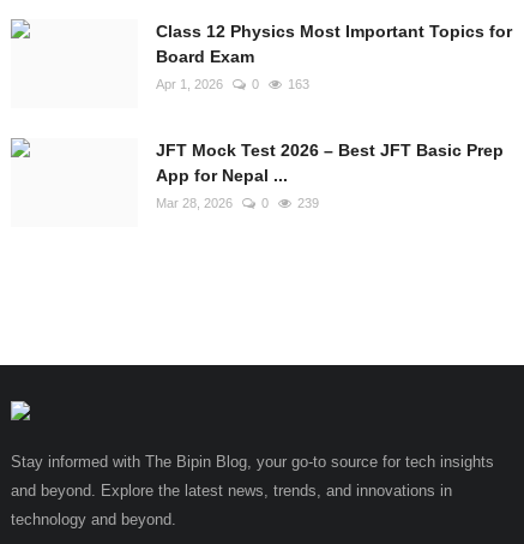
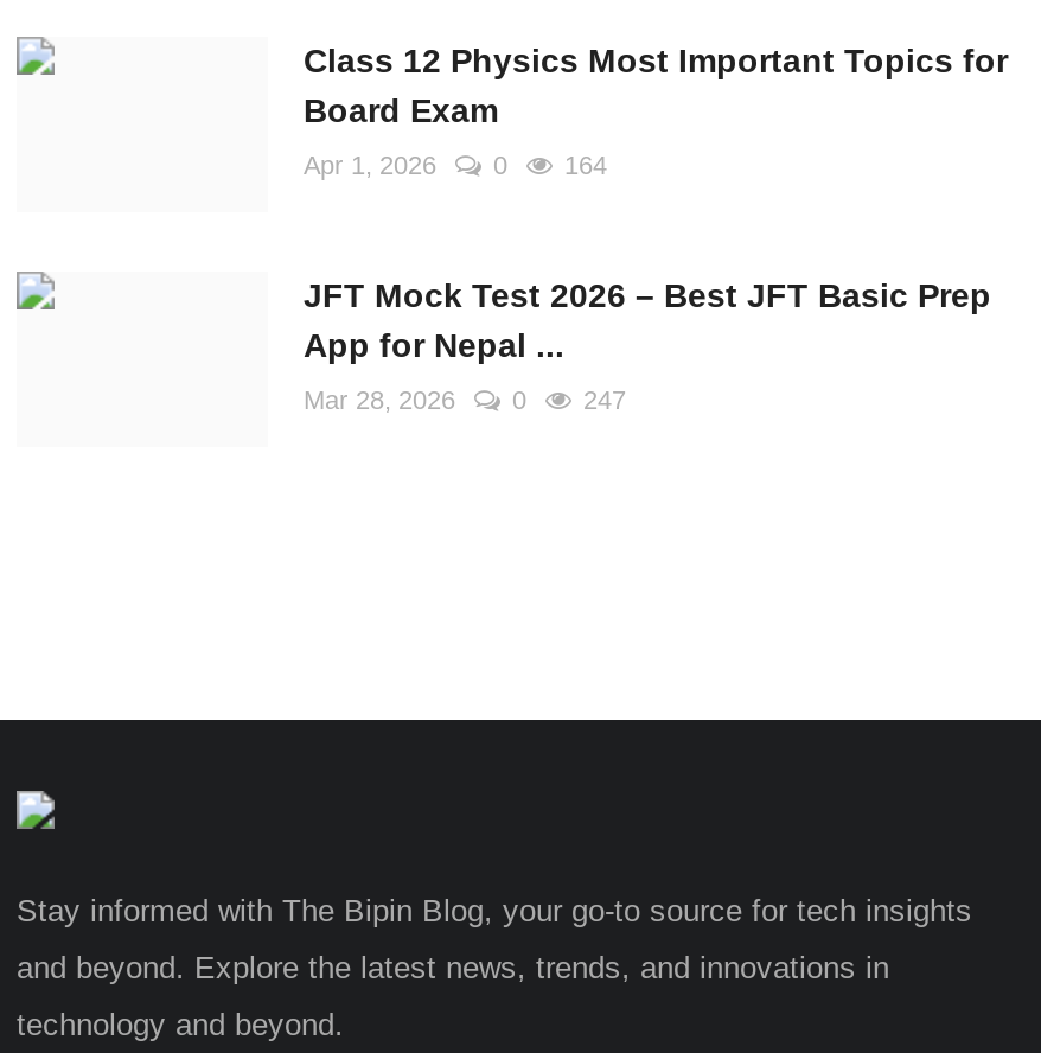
- Apr 1, 2026 0 163
+ Apr 1, 2026 0 164

- Mar 28, 2026 0 239
+ Mar 28, 2026 0 247
